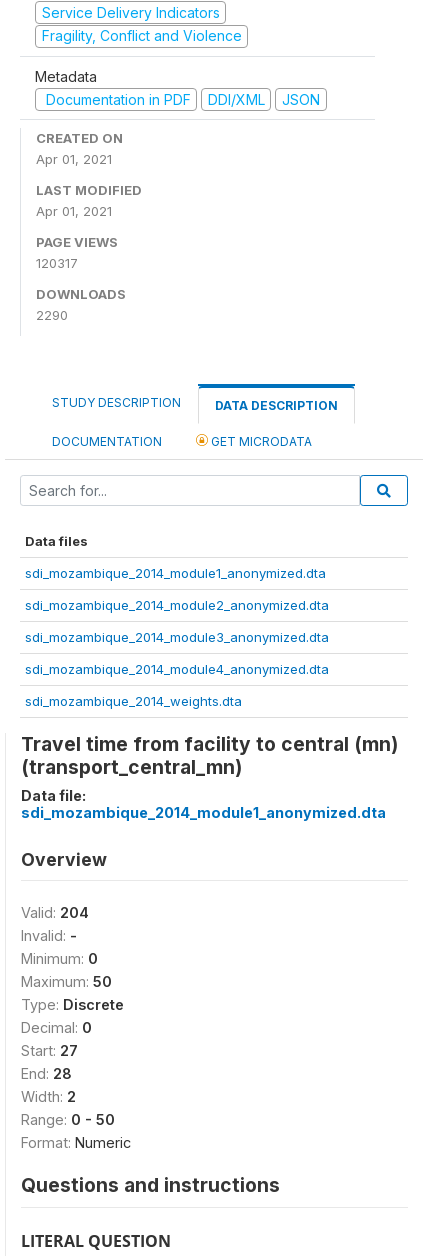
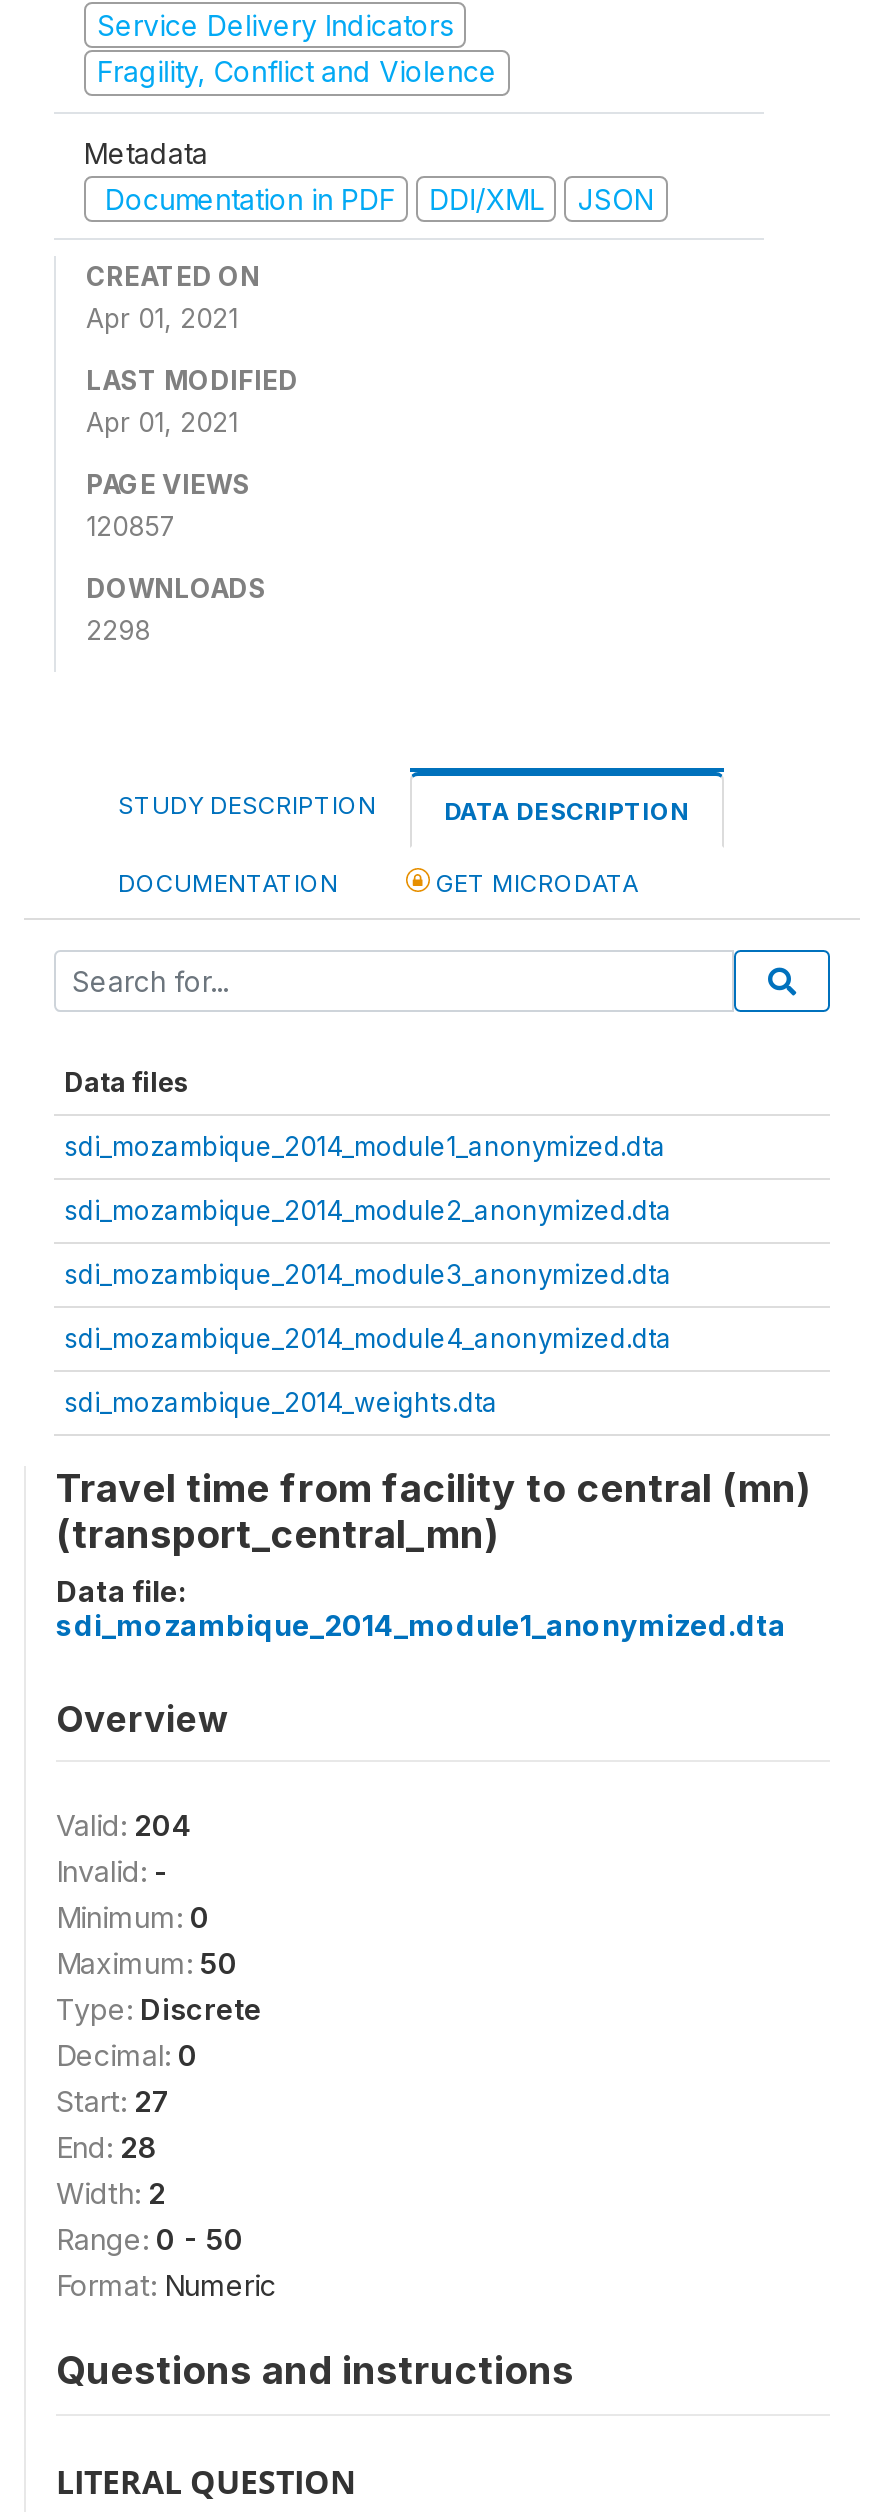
- 120317
+ 120857

- 2290
+ 2298
